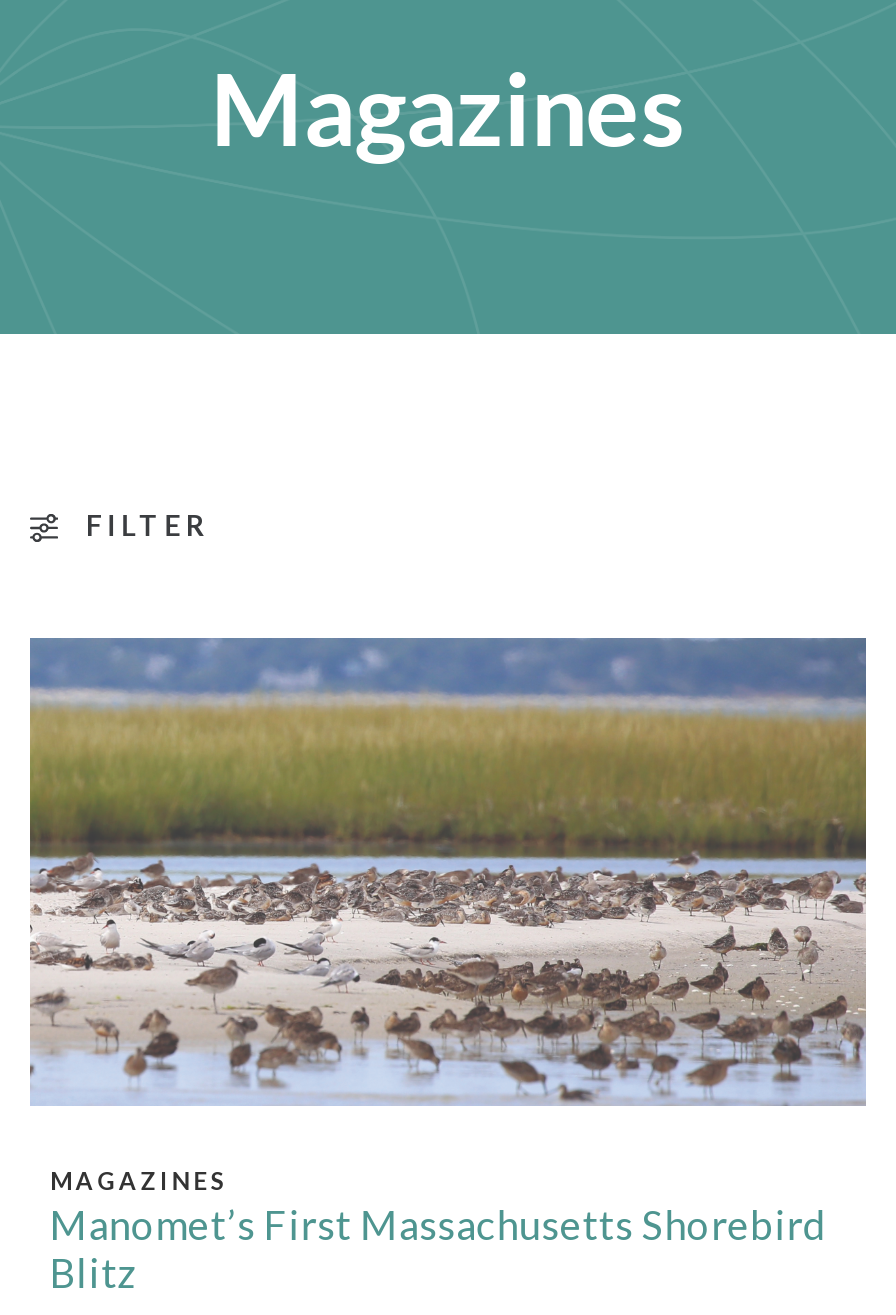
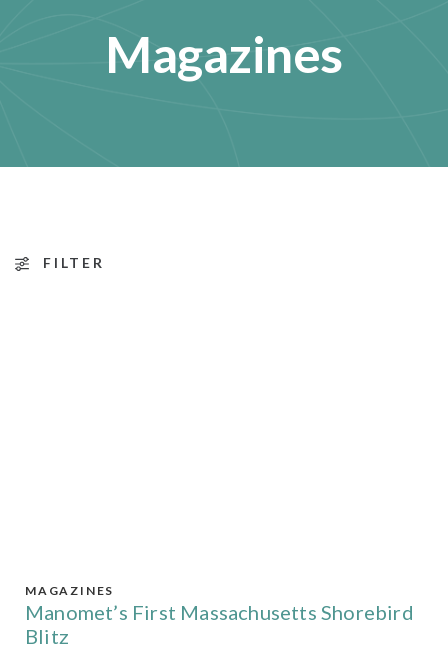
- [image]
